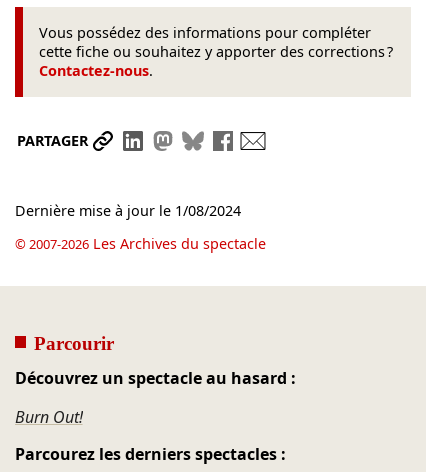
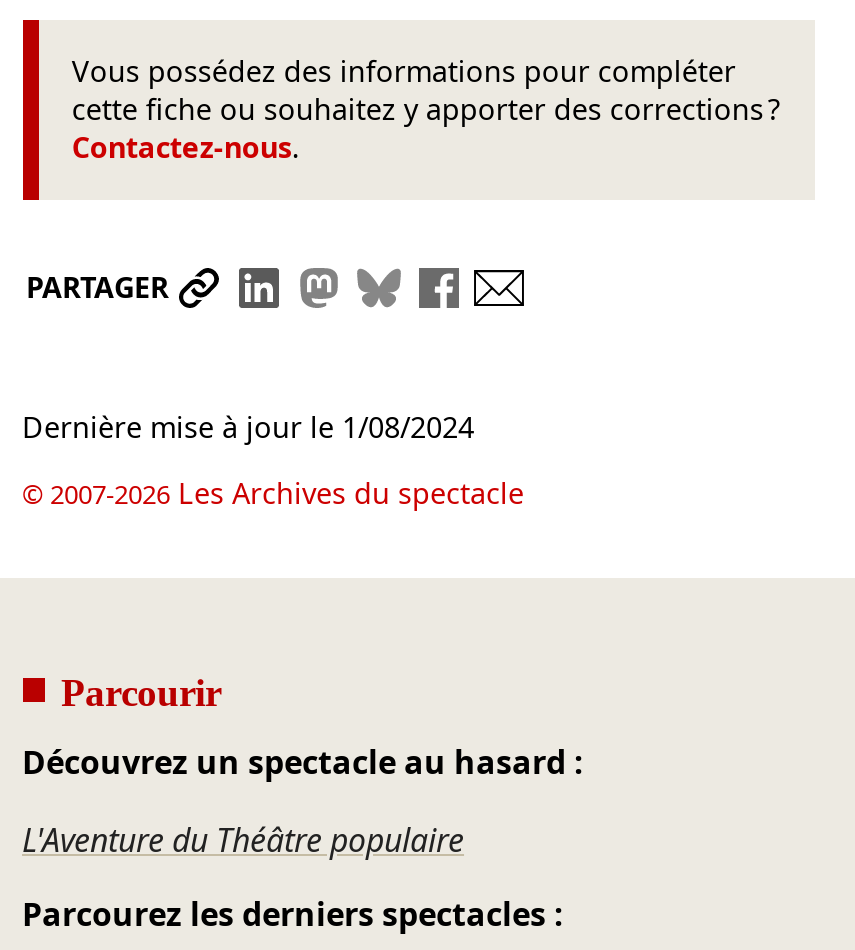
- Burn Out!
+ L'Aventure du Théâtre populaire
